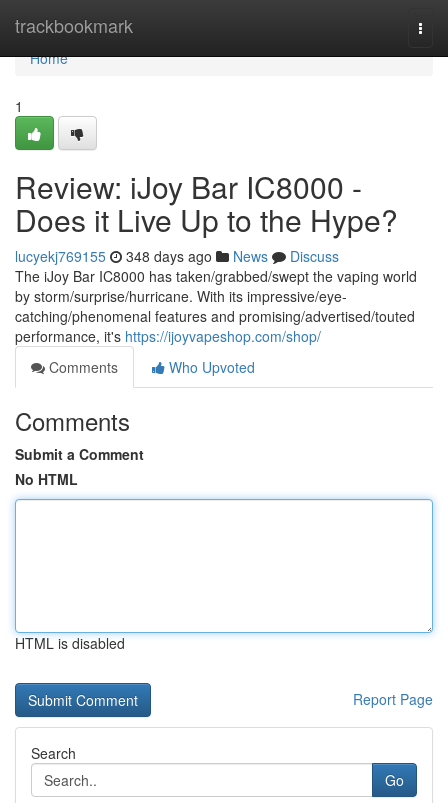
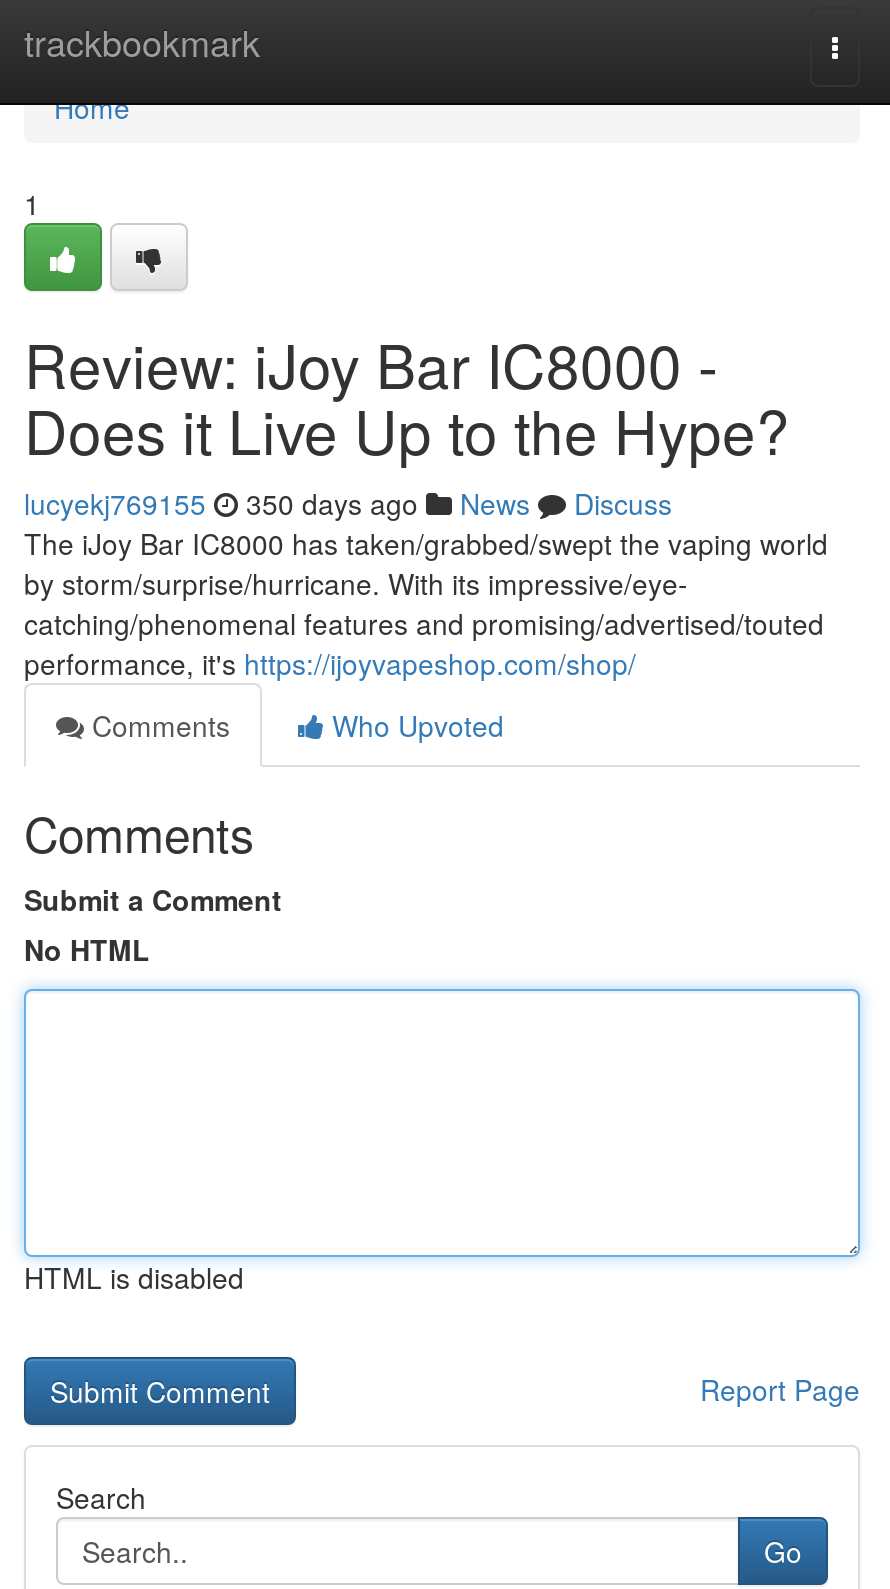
- lucyekj769155 348 days ago News Discuss
+ lucyekj769155 350 days ago News Discuss
